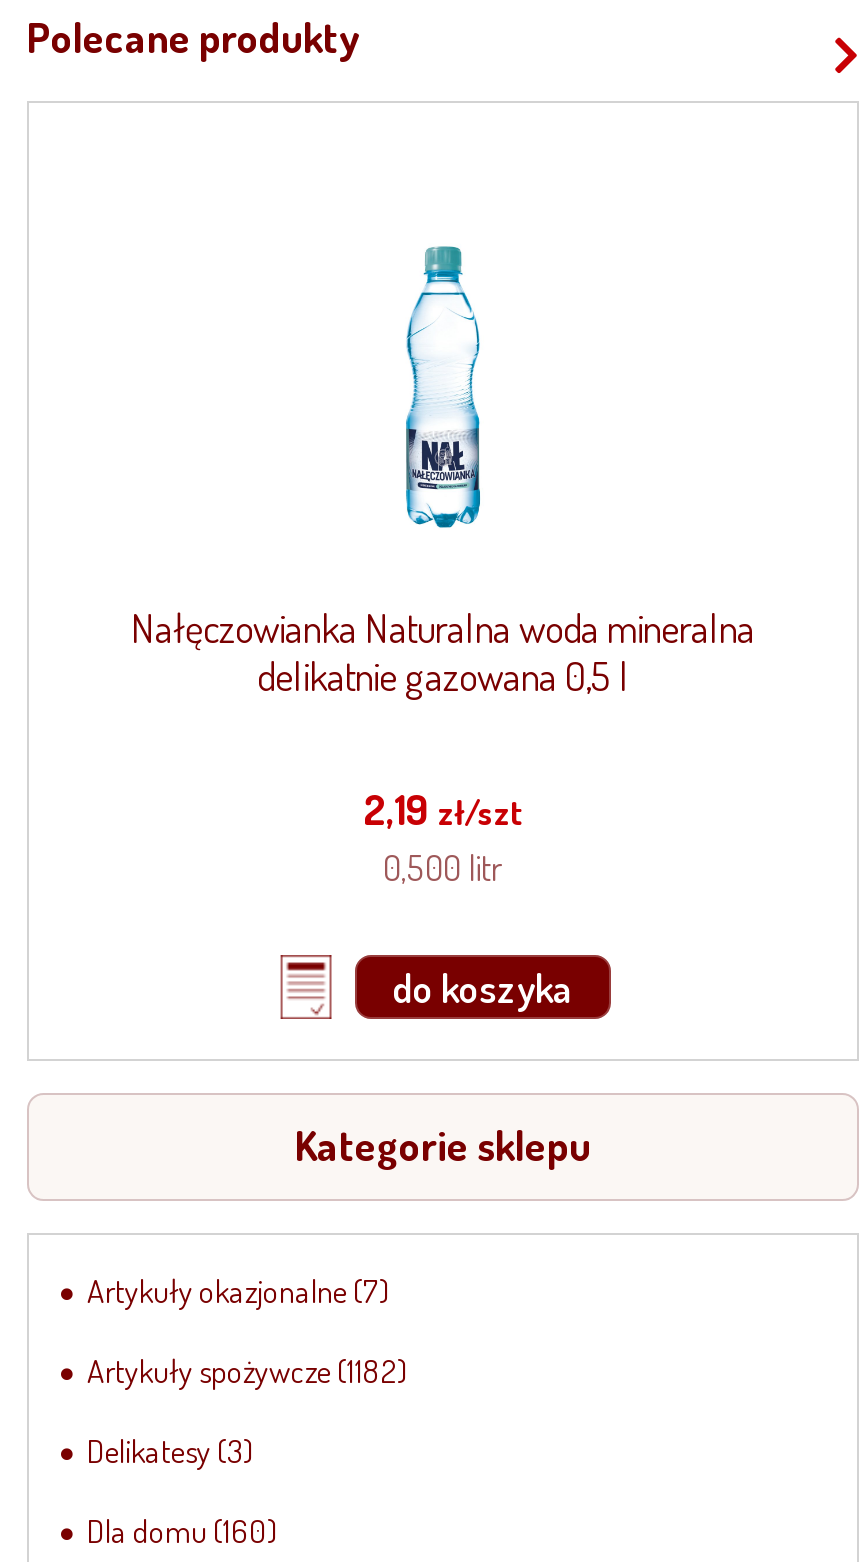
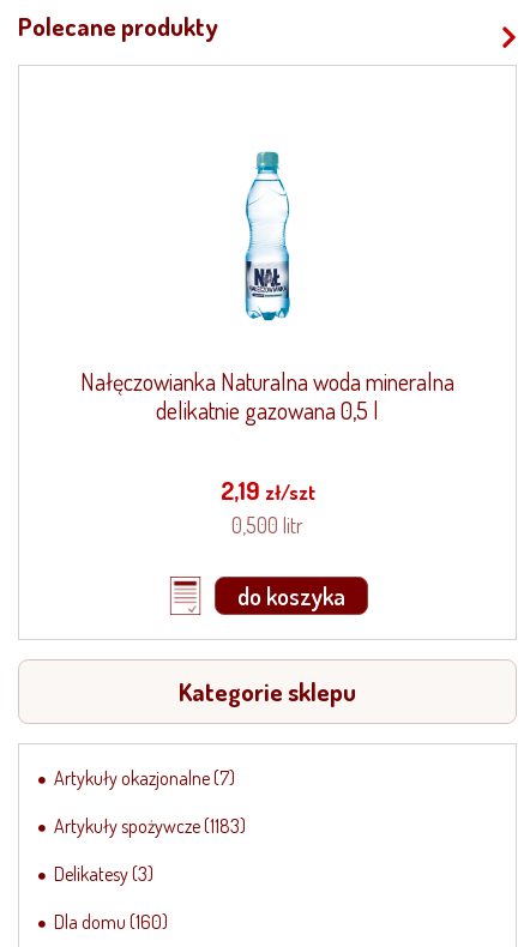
- Artykuły spożywcze (1182)
+ Artykuły spożywcze (1183)
